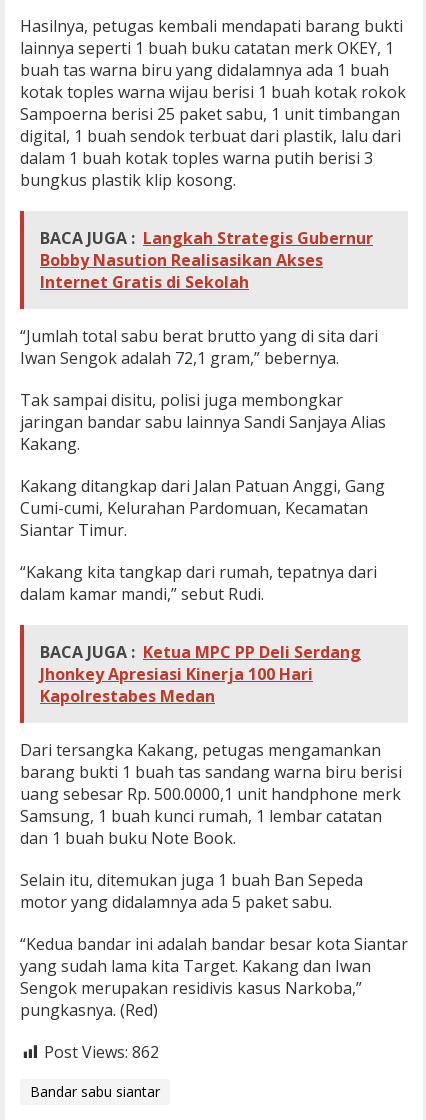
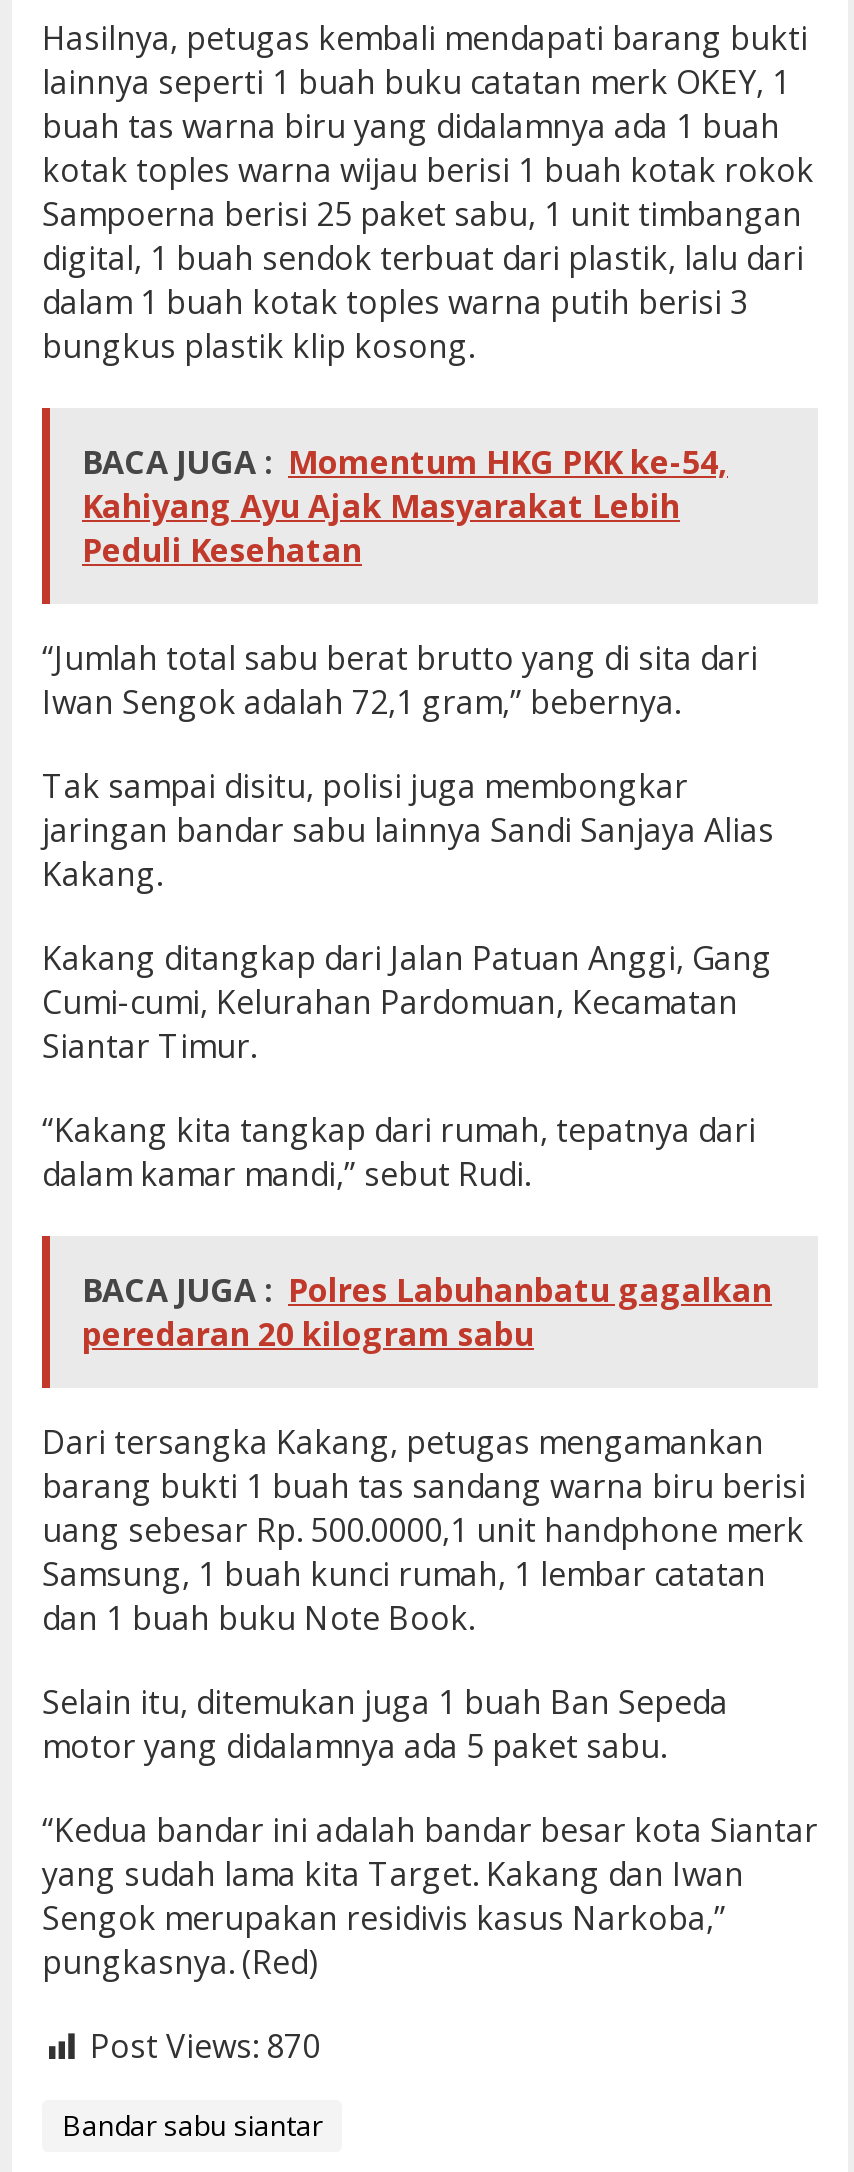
- BACA JUGA : Langkah Strategis Gubernur
- Bobby Nasution Realisasikan Akses
- Internet Gratis di Sekolah
+ BACA JUGA : Momentum HKG PKK ke-54,
+ Kahiyang Ayu Ajak Masyarakat Lebih
+ Peduli Kesehatan

- BACA JUGA : Ketua MPC PP Deli Serdang
- Jhonkey Apresiasi Kinerja 100 Hari
- Kapolrestabes Medan
+ BACA JUGA : Polres Labuhanbatu gagalkan
+ peredaran 20 kilogram sabu

- Post Views: 862
+ Post Views: 870
